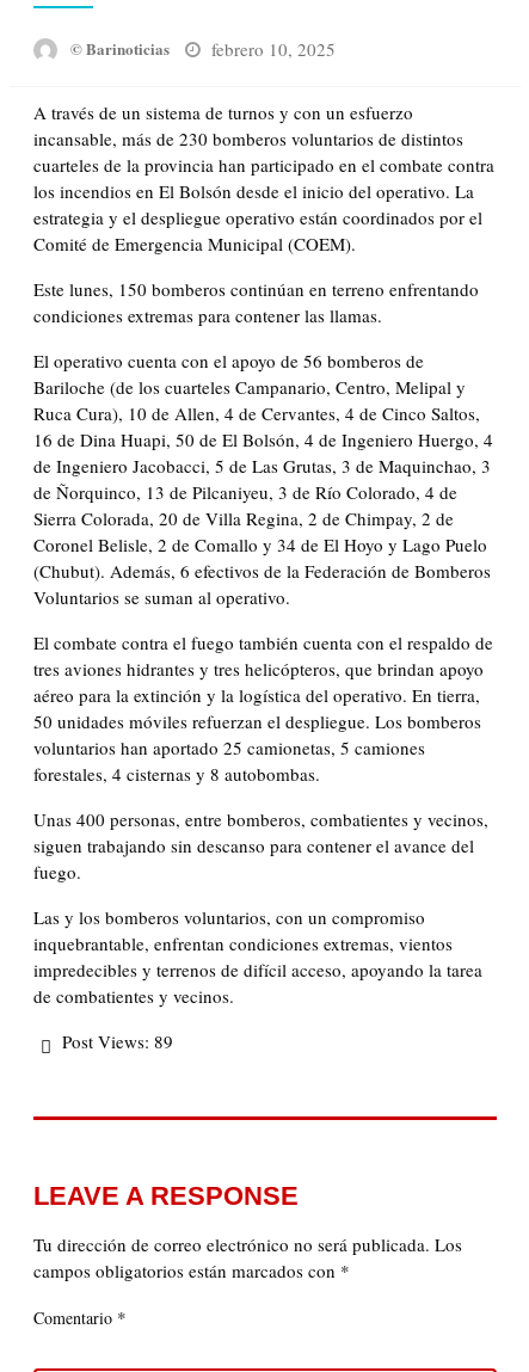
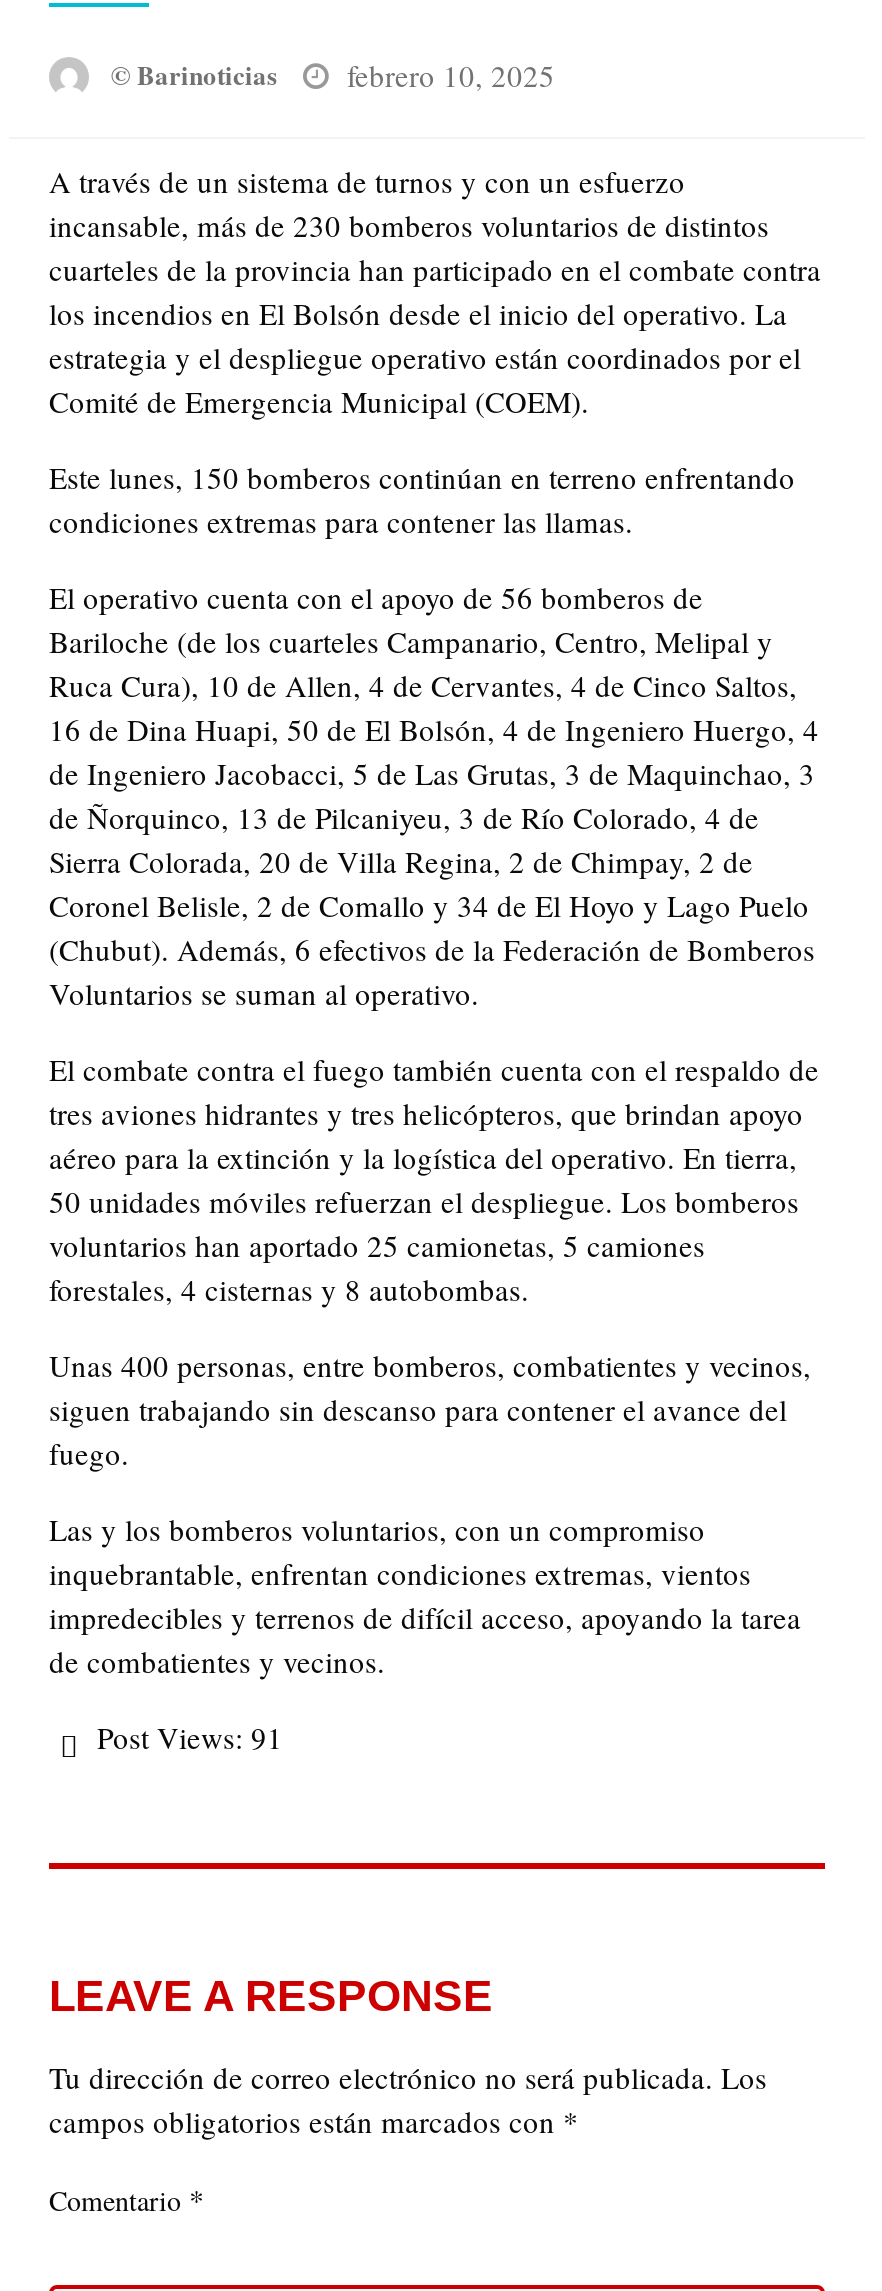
- Post Views: 89
+ Post Views: 91
